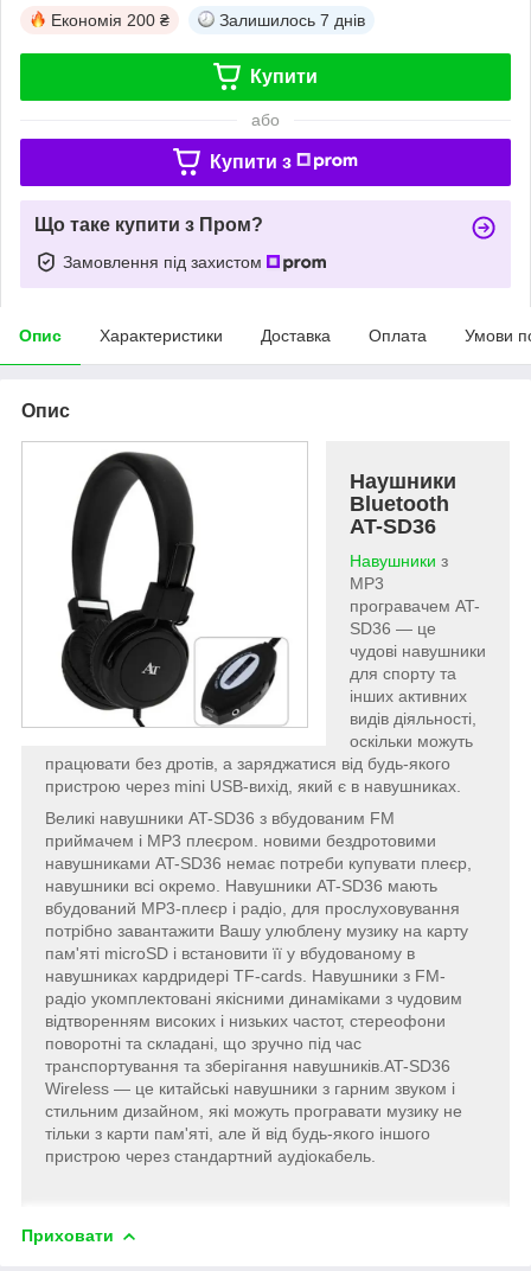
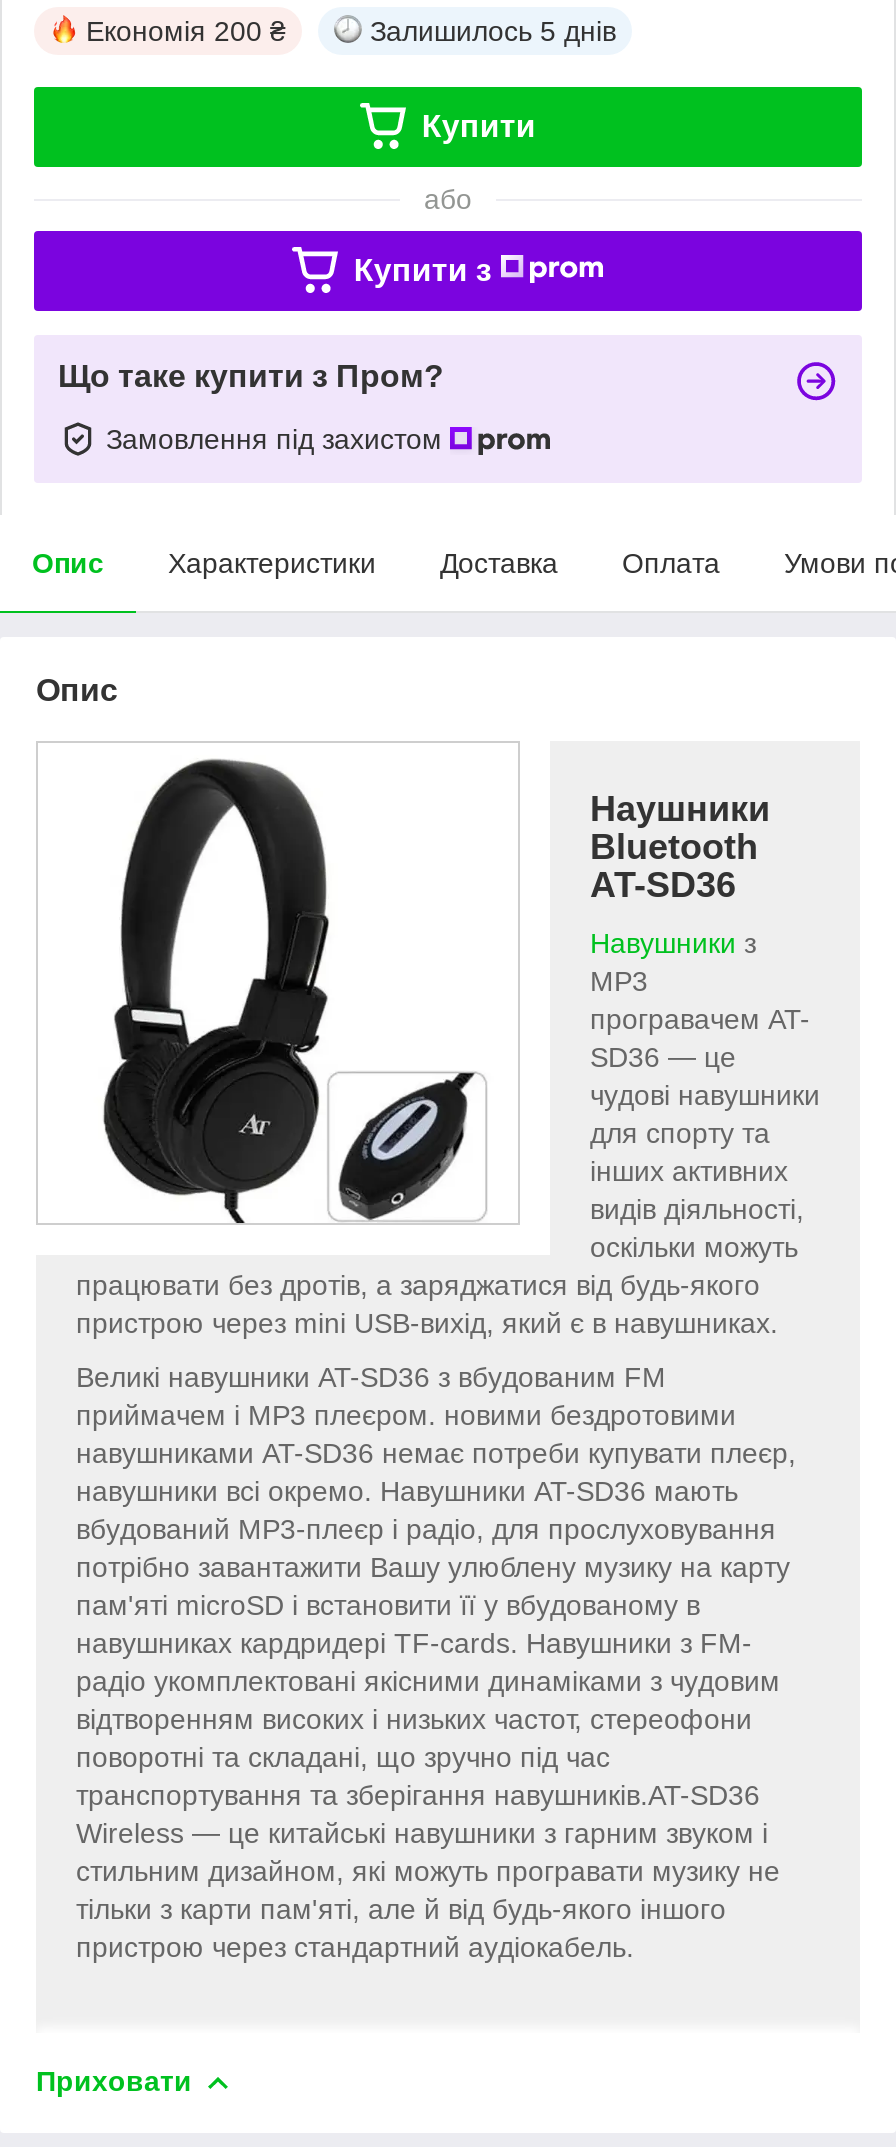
- Залишилось 7 днів
+ Залишилось 5 днів
